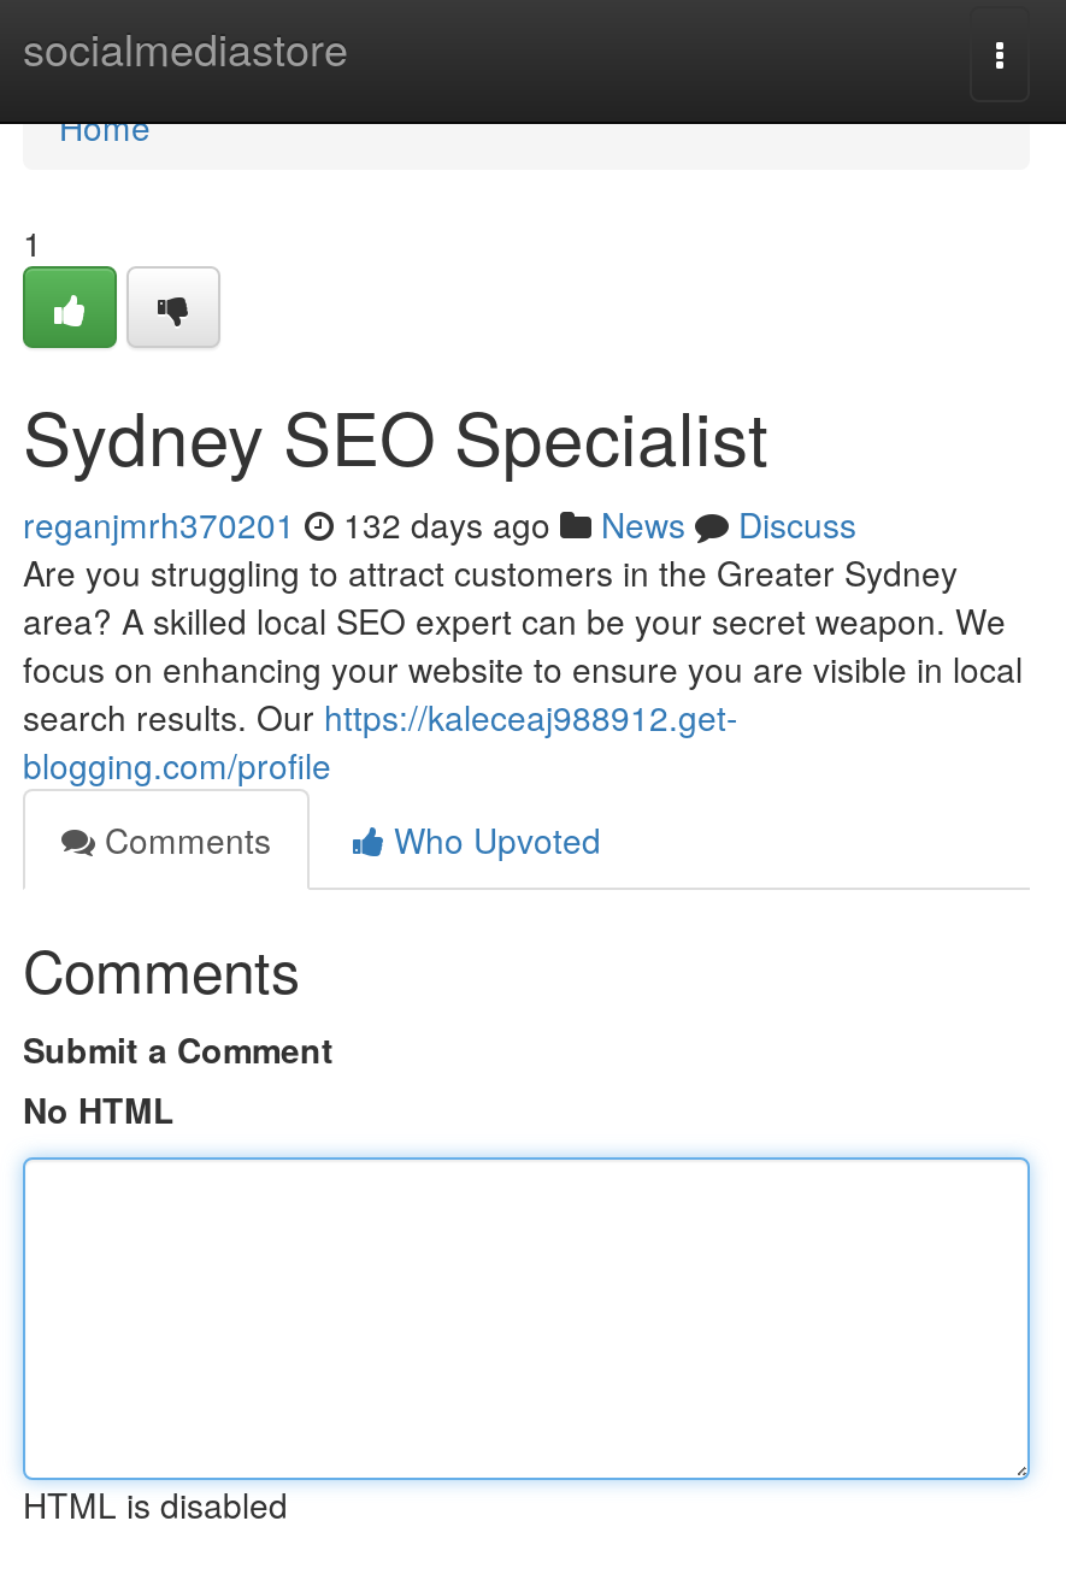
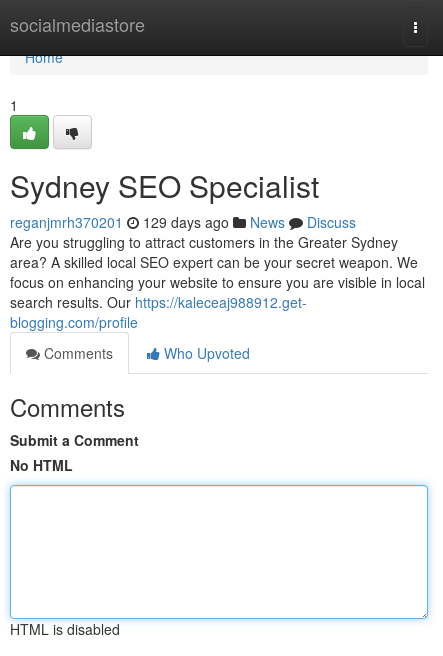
- reganjmrh370201 132 days ago News Discuss
+ reganjmrh370201 129 days ago News Discuss
